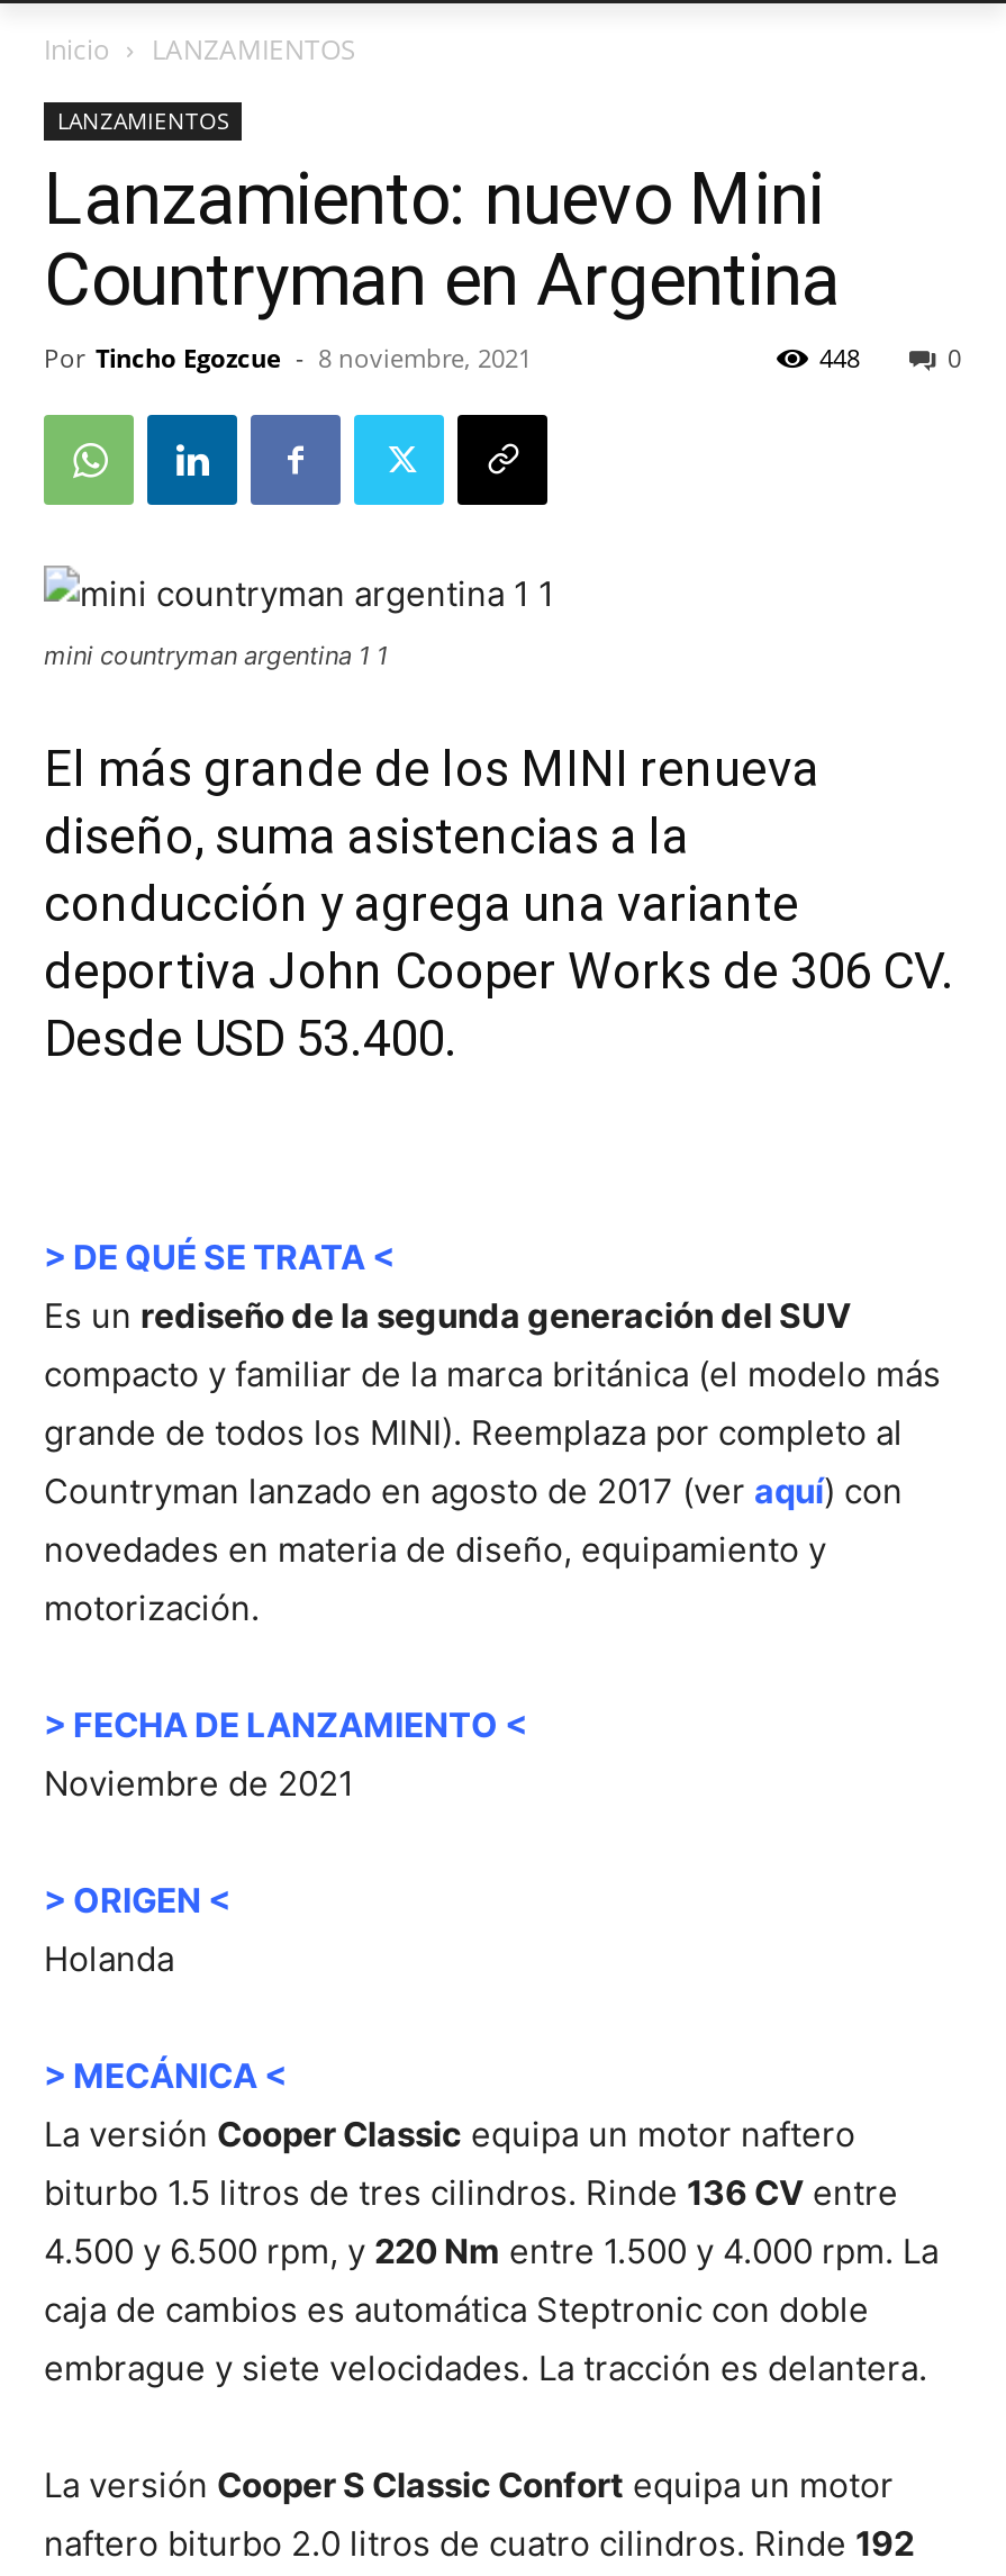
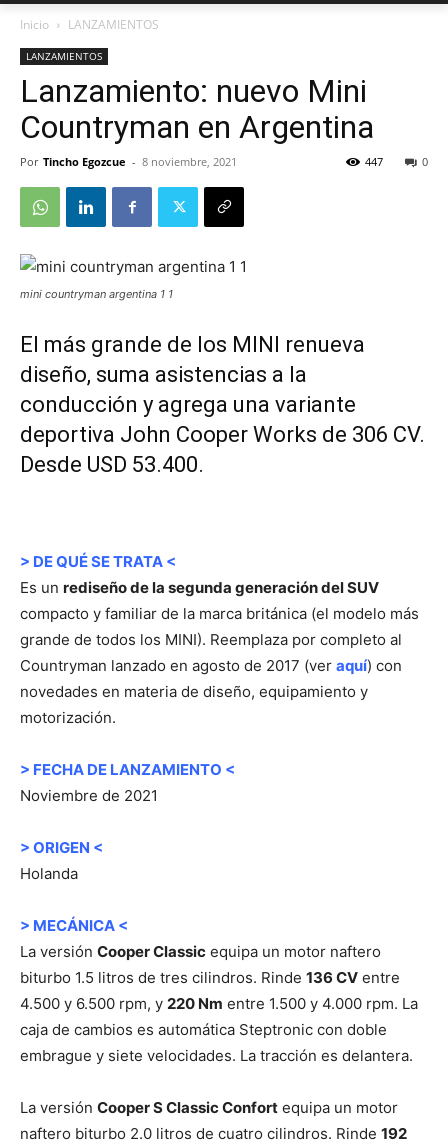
- 448
+ 447
